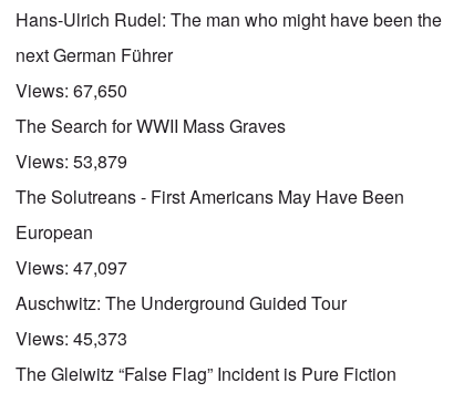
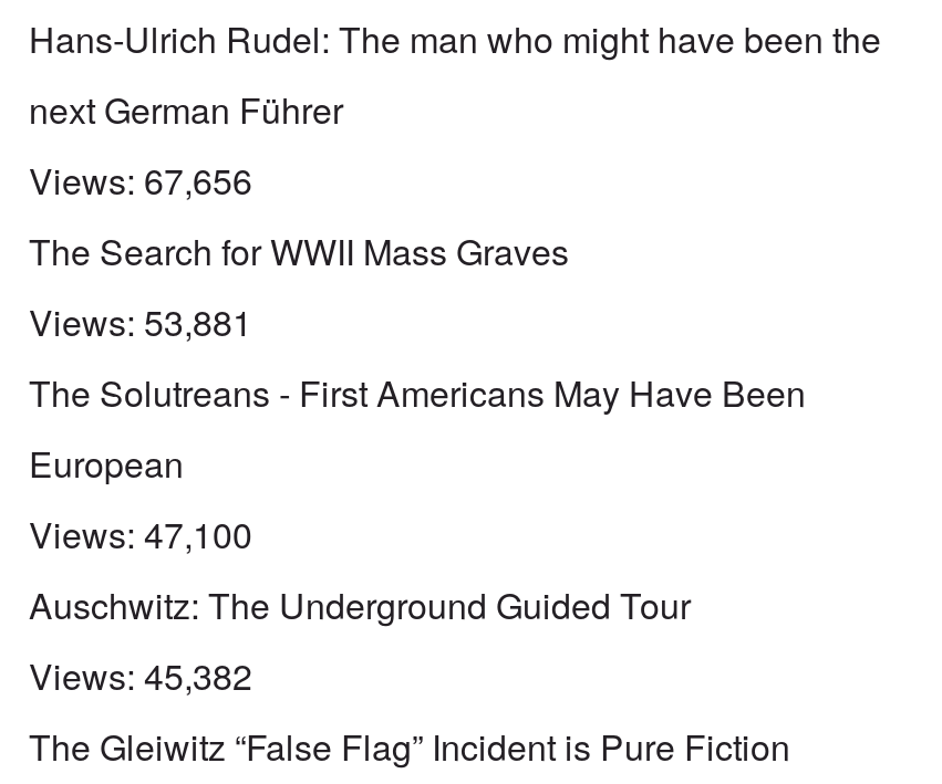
- Views: 67,650
+ Views: 67,656

- Views: 53,879
+ Views: 53,881

- Views: 47,097
+ Views: 47,100

- Views: 45,373
+ Views: 45,382
